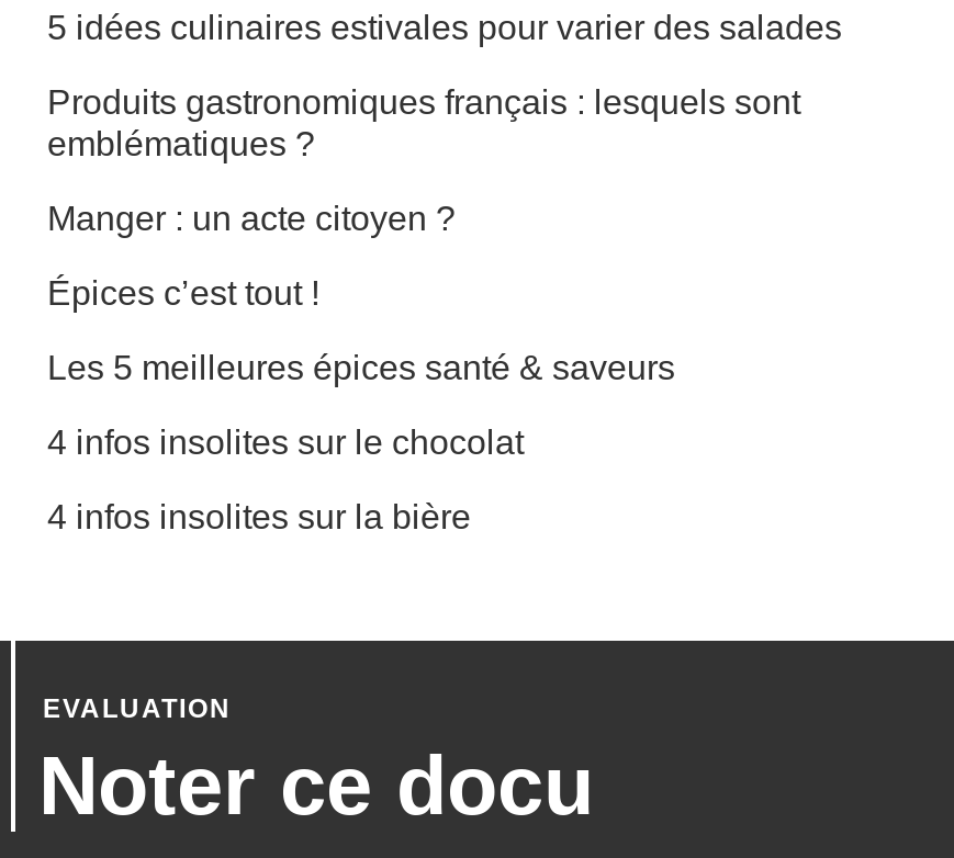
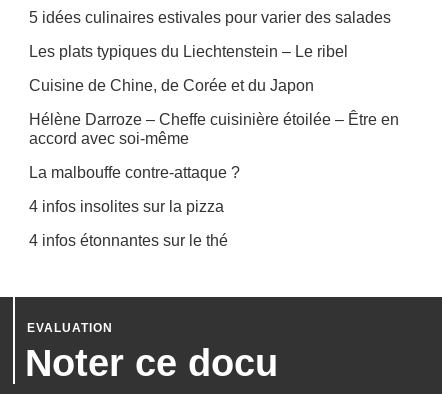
- Produits gastronomiques français : lesquels sont
- emblématiques ?
+ Les plats typiques du Liechtenstein – Le ribel

- Manger : un acte citoyen ?
+ Cuisine de Chine, de Corée et du Japon

- Épices c’est tout !
+ Hélène Darroze – Cheffe cuisinière étoilée – Être en
+ accord avec soi-même

- Les 5 meilleures épices santé & saveurs
+ La malbouffe contre-attaque ?

- 4 infos insolites sur le chocolat
+ 4 infos insolites sur la pizza

- 4 infos insolites sur la bière
+ 4 infos étonnantes sur le thé
